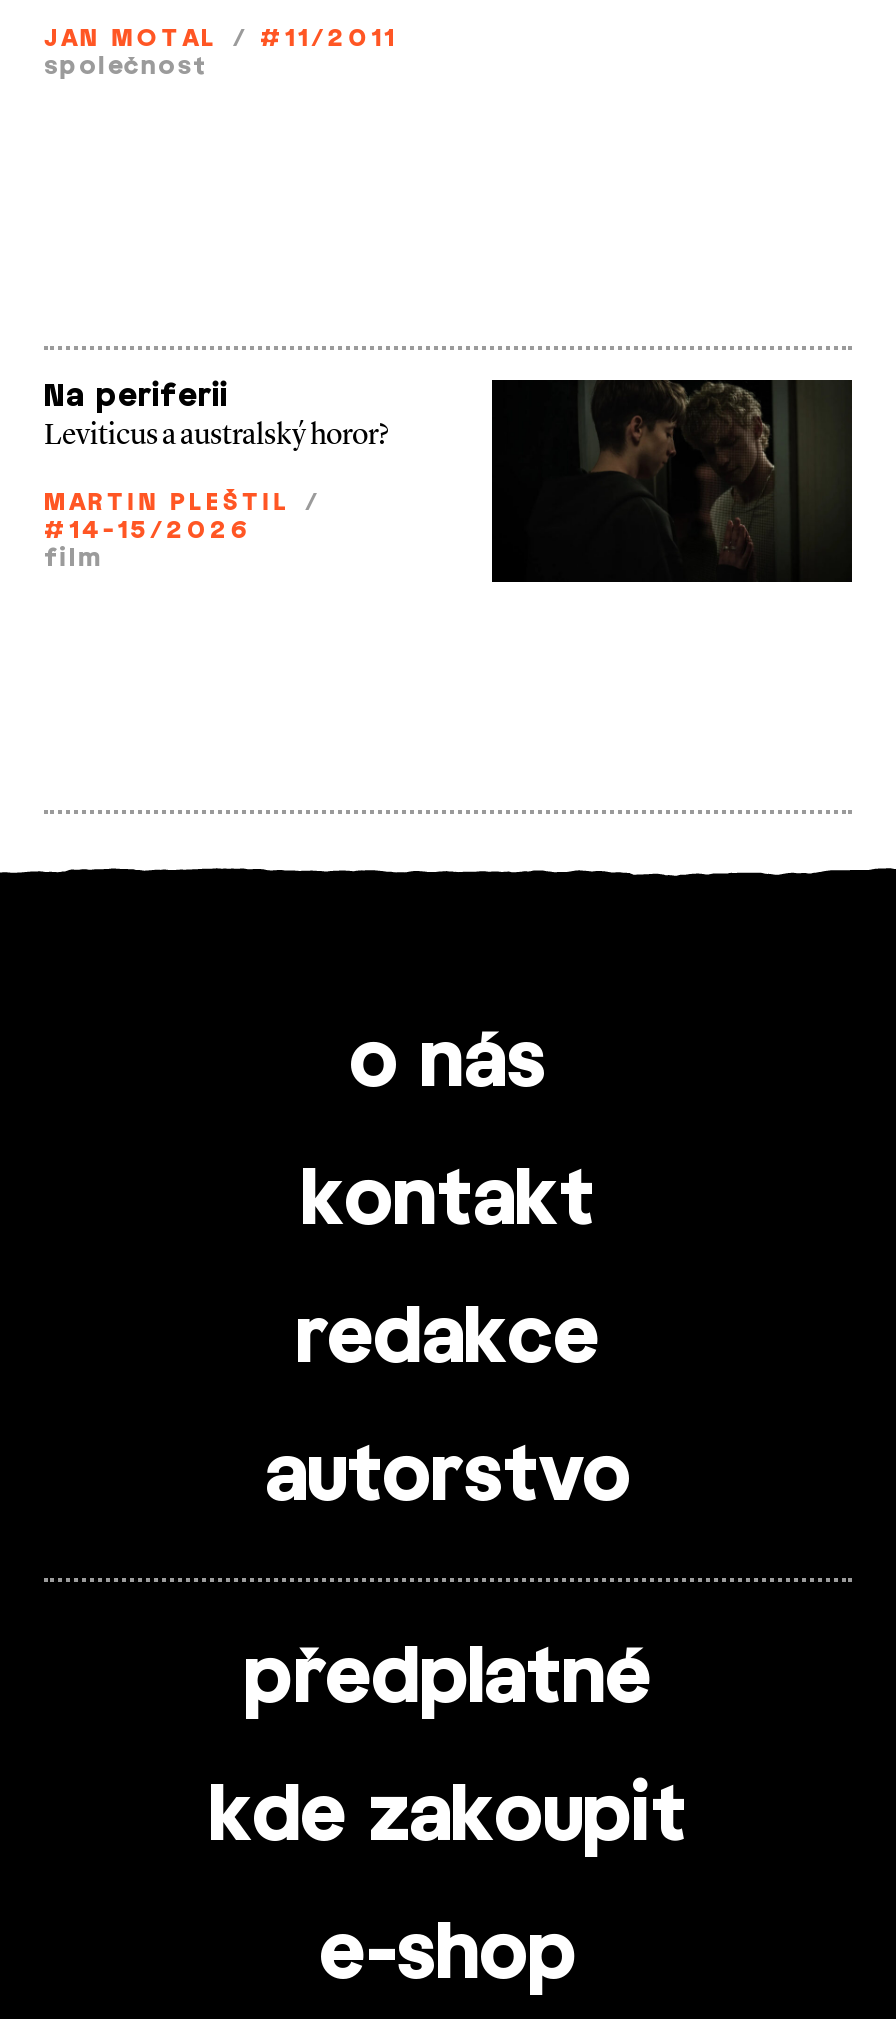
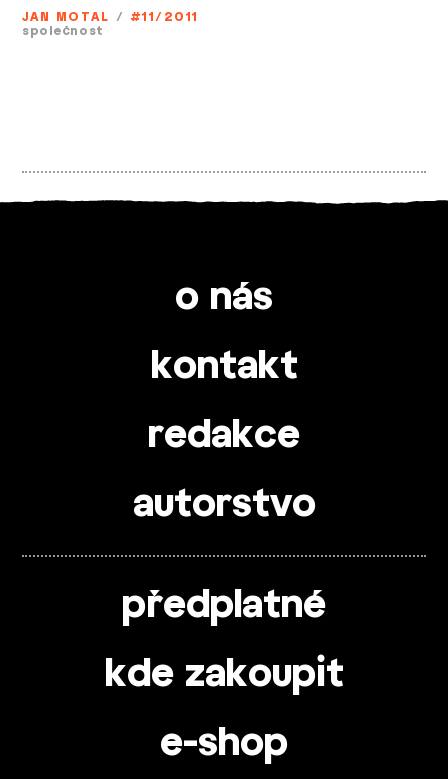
- Na periferii
- Leviticus a australský horor?
- MARTIN PLEŠTIL /
- #14-15/2026
- film

- [image]
